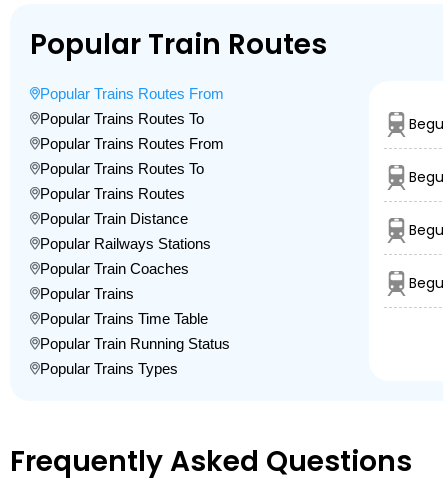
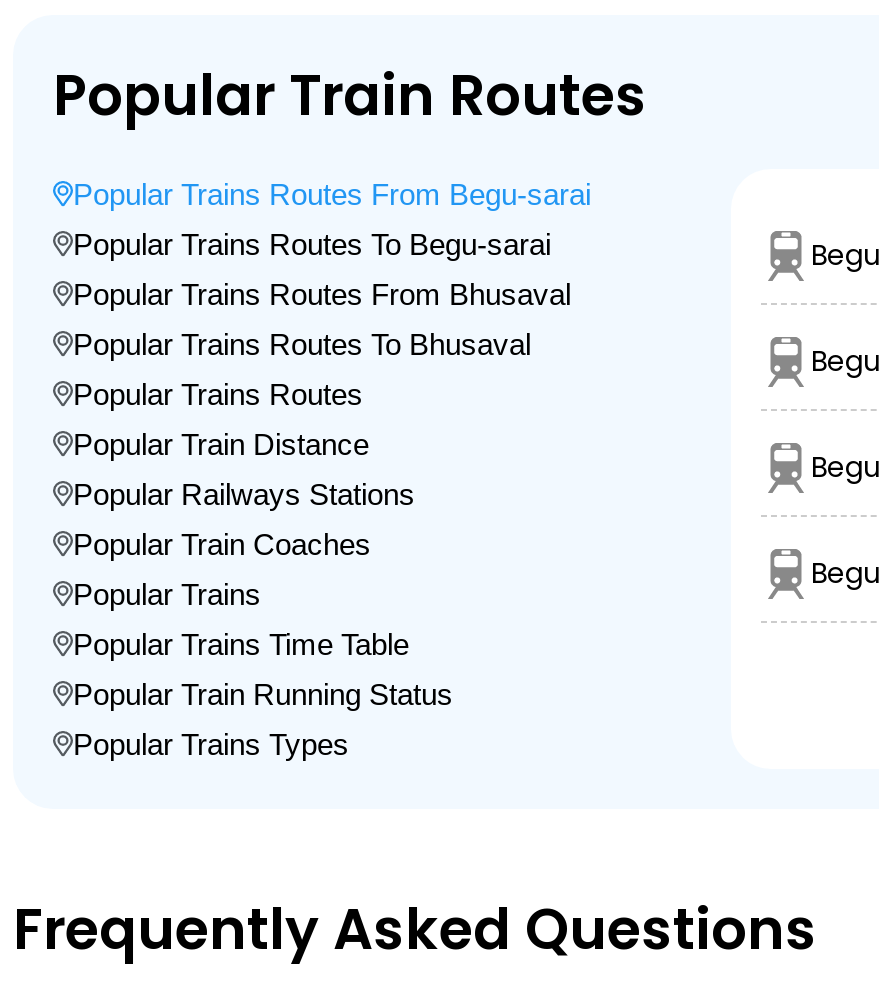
- Popular Trains Routes From
+ Popular Trains Routes From Begu-sarai

- Popular Trains Routes To
+ Popular Trains Routes To Begu-sarai

- Popular Trains Routes From
+ Popular Trains Routes From Bhusaval

- Popular Trains Routes To
+ Popular Trains Routes To Bhusaval
